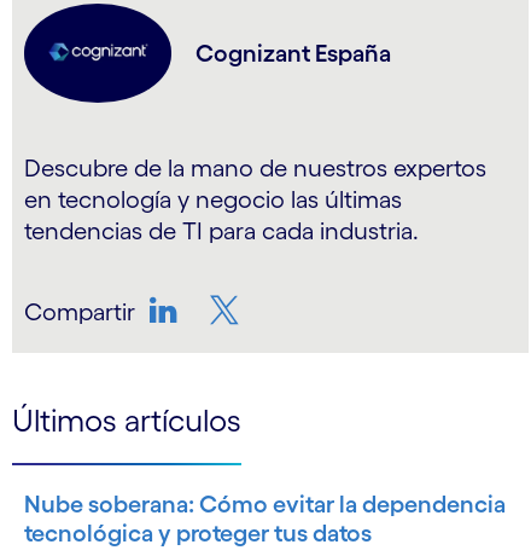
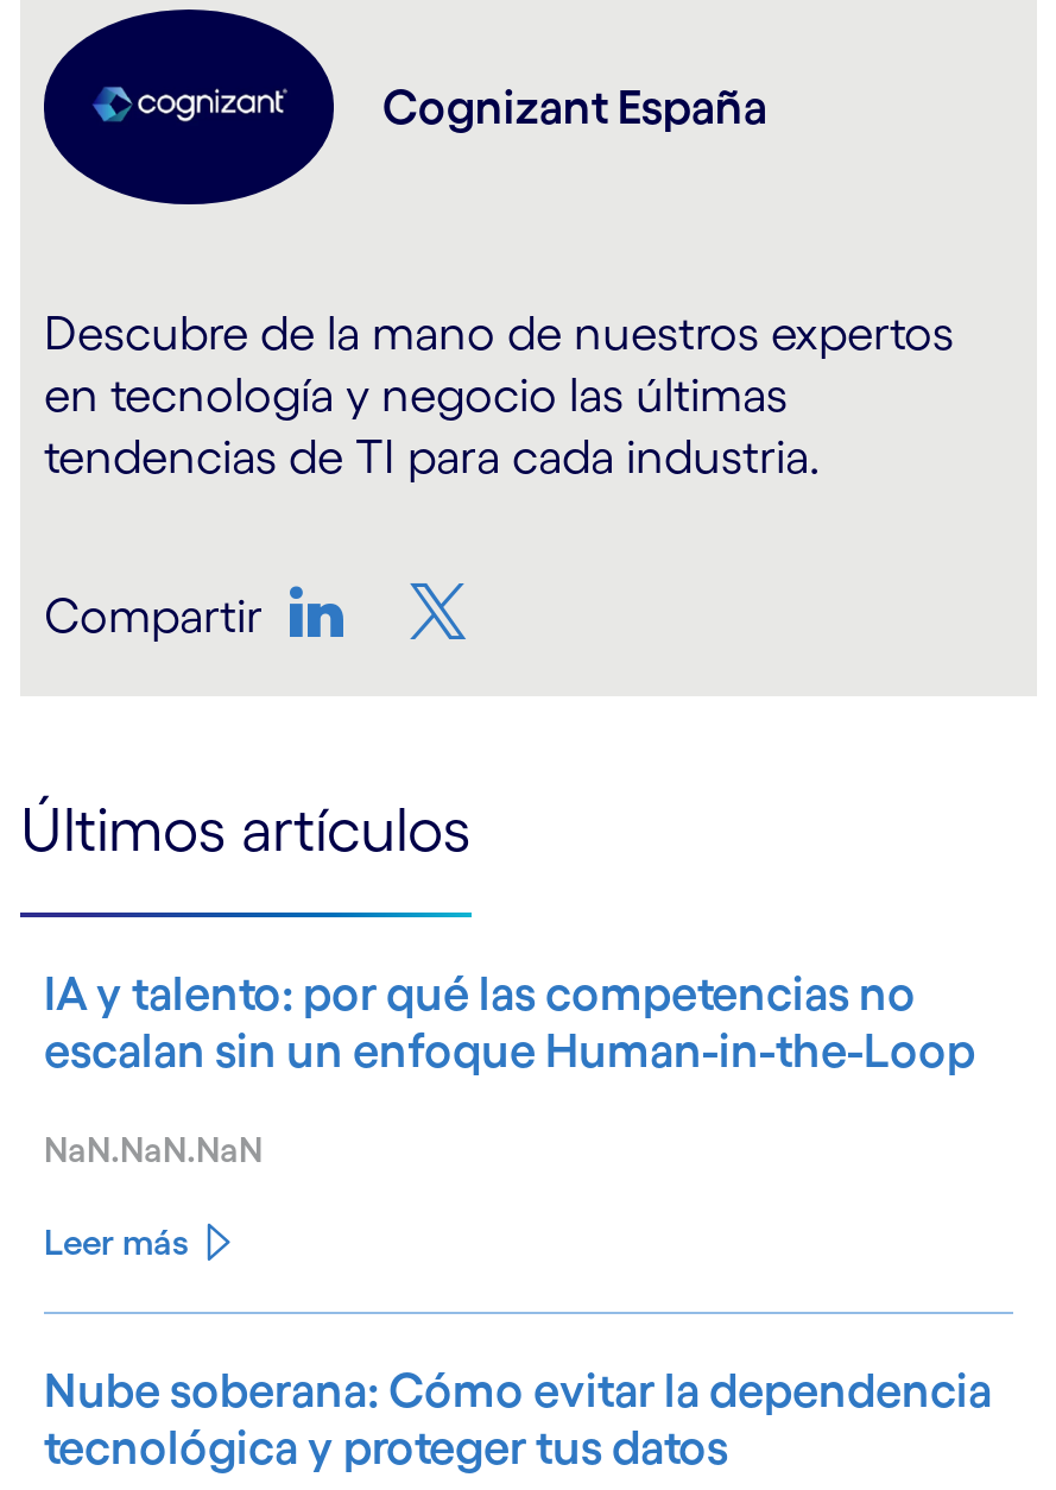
+ IA y talento: por qué las competencias no
+ escalan sin un enfoque Human-in-the-Loop
+ NaN.NaN.NaN
+ Leer más
